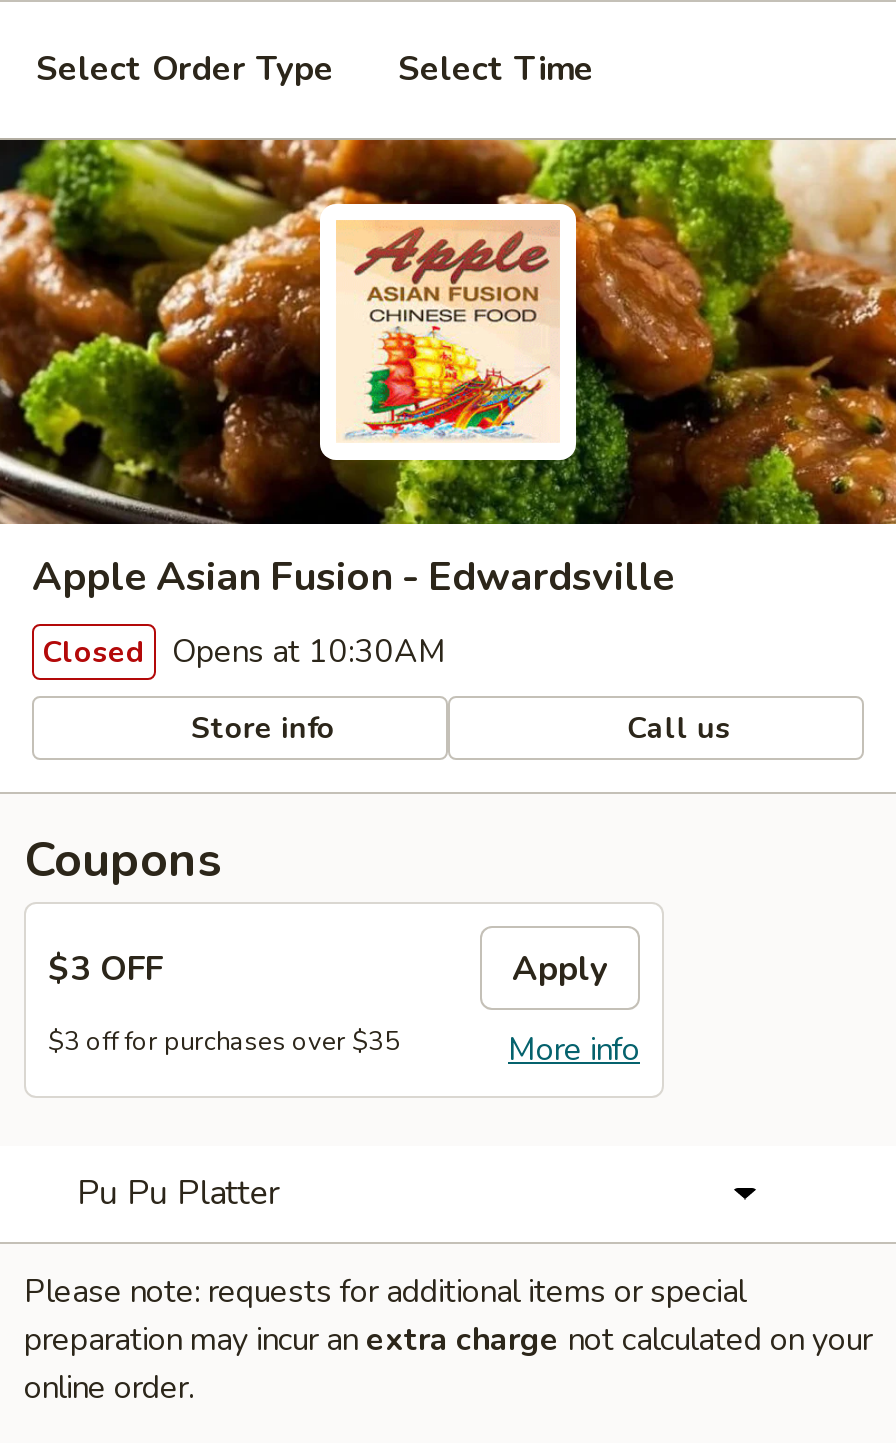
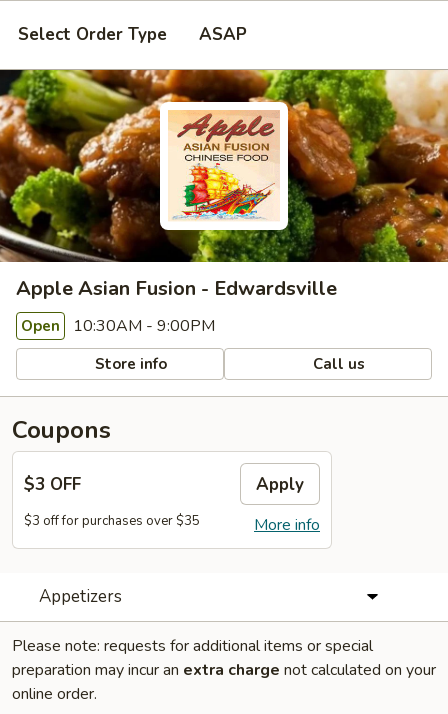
- Select Time
+ ASAP

- Closed Opens at 10:30AM
+ Open 10:30AM - 9:00PM

- Pu Pu Platter
+ Appetizers
